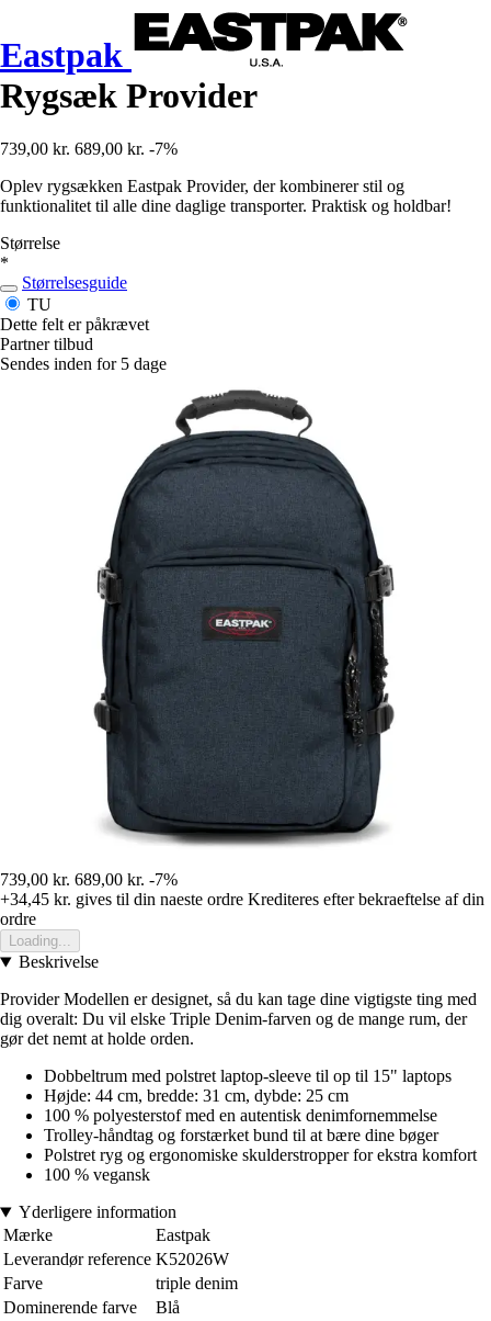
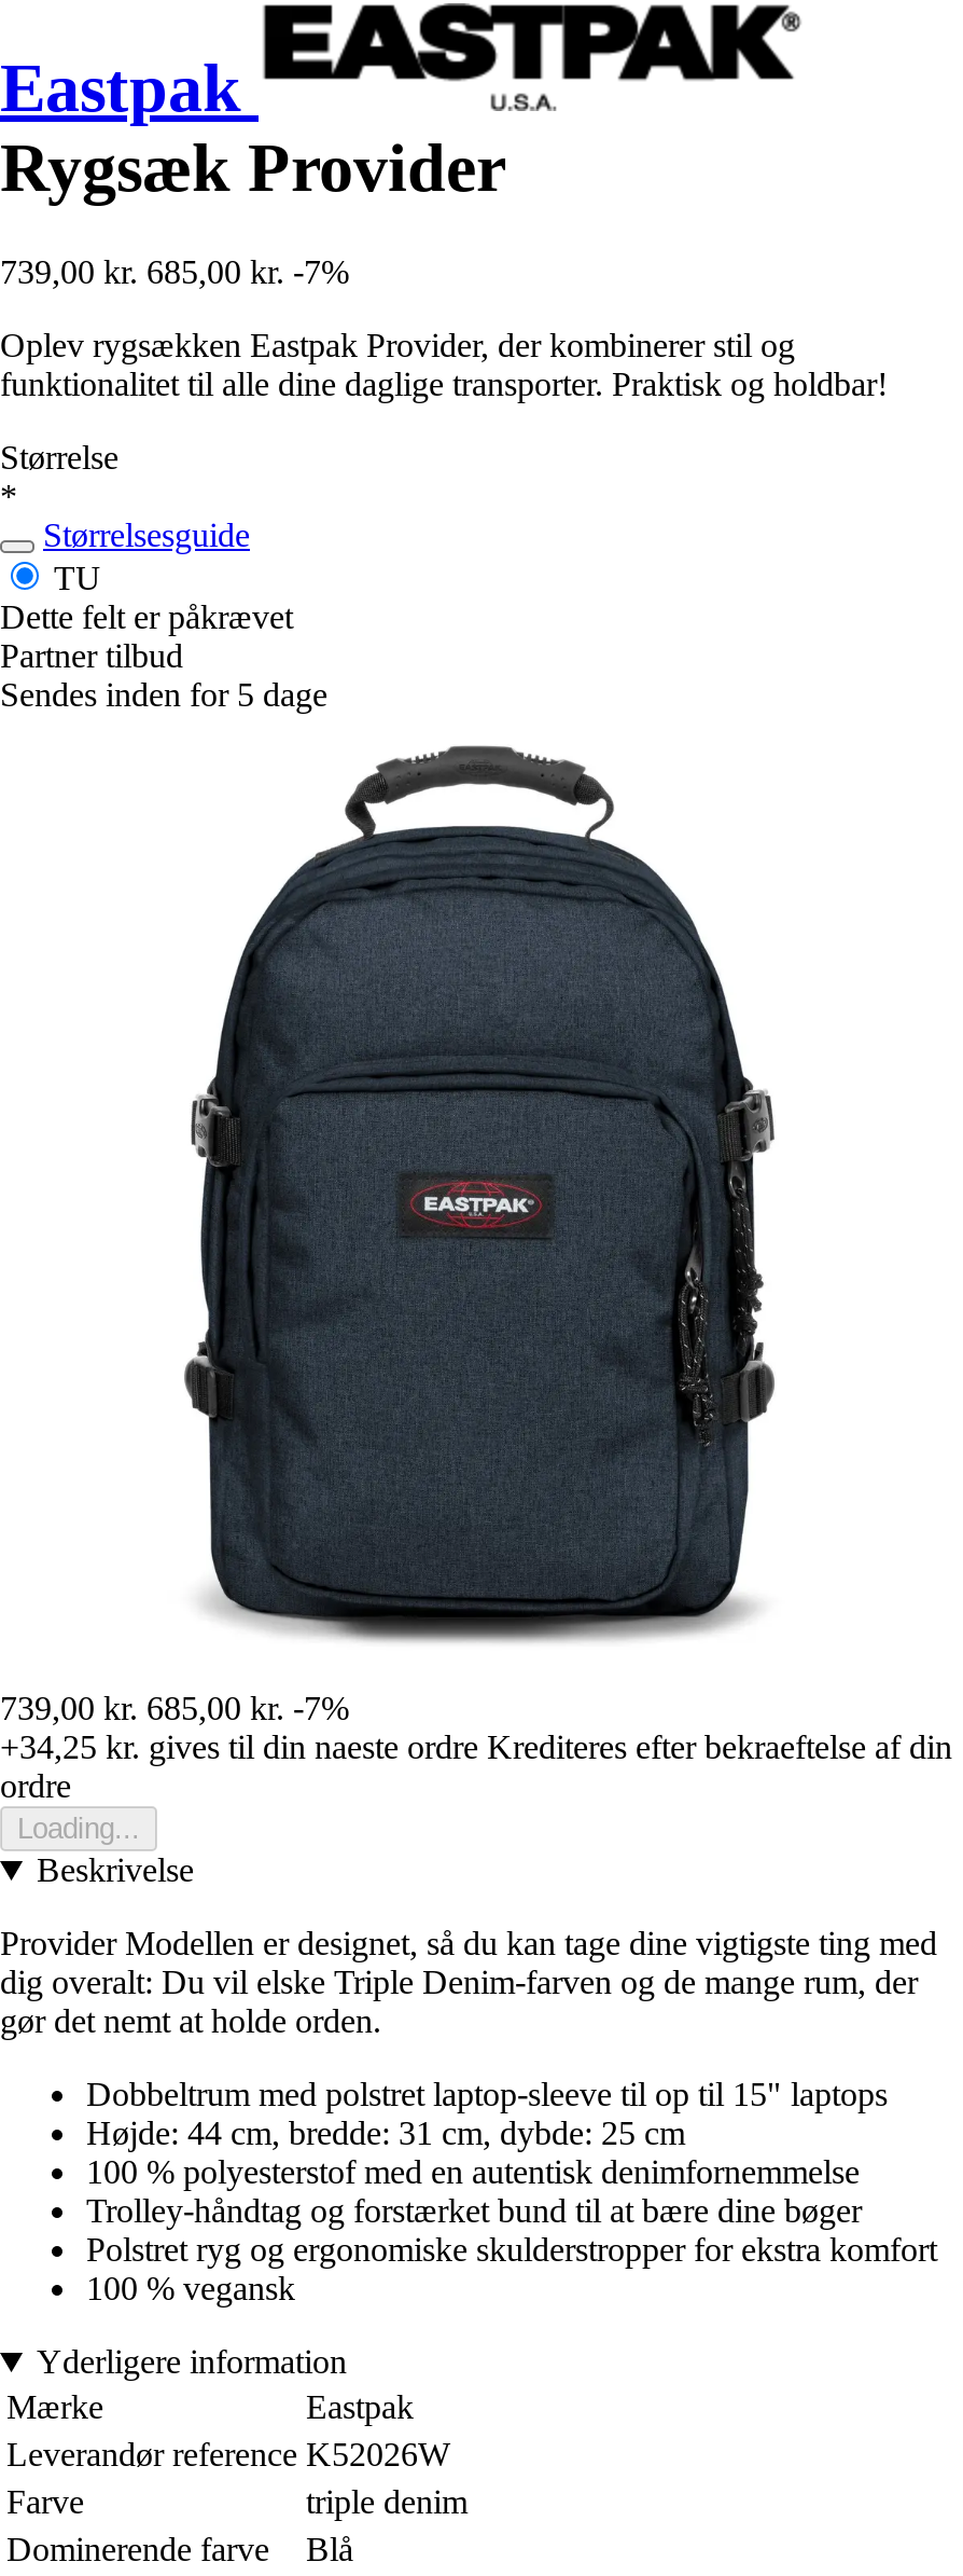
- 739,00 kr. 689,00 kr. -7%
+ 739,00 kr. 685,00 kr. -7%

- 739,00 kr. 689,00 kr. -7%
+ 739,00 kr. 685,00 kr. -7%

- +34,45 kr. gives til din naeste ordre Krediteres efter bekraeftelse af din
+ +34,25 kr. gives til din naeste ordre Krediteres efter bekraeftelse af din
